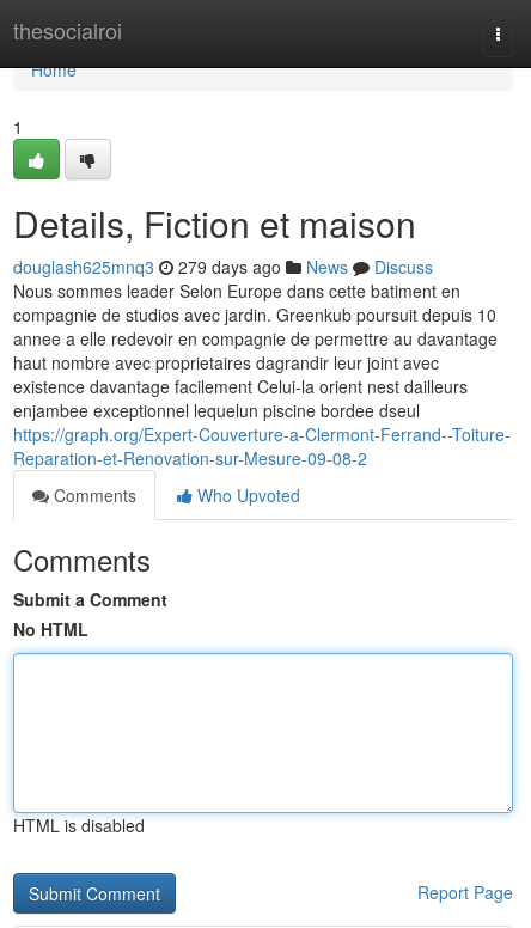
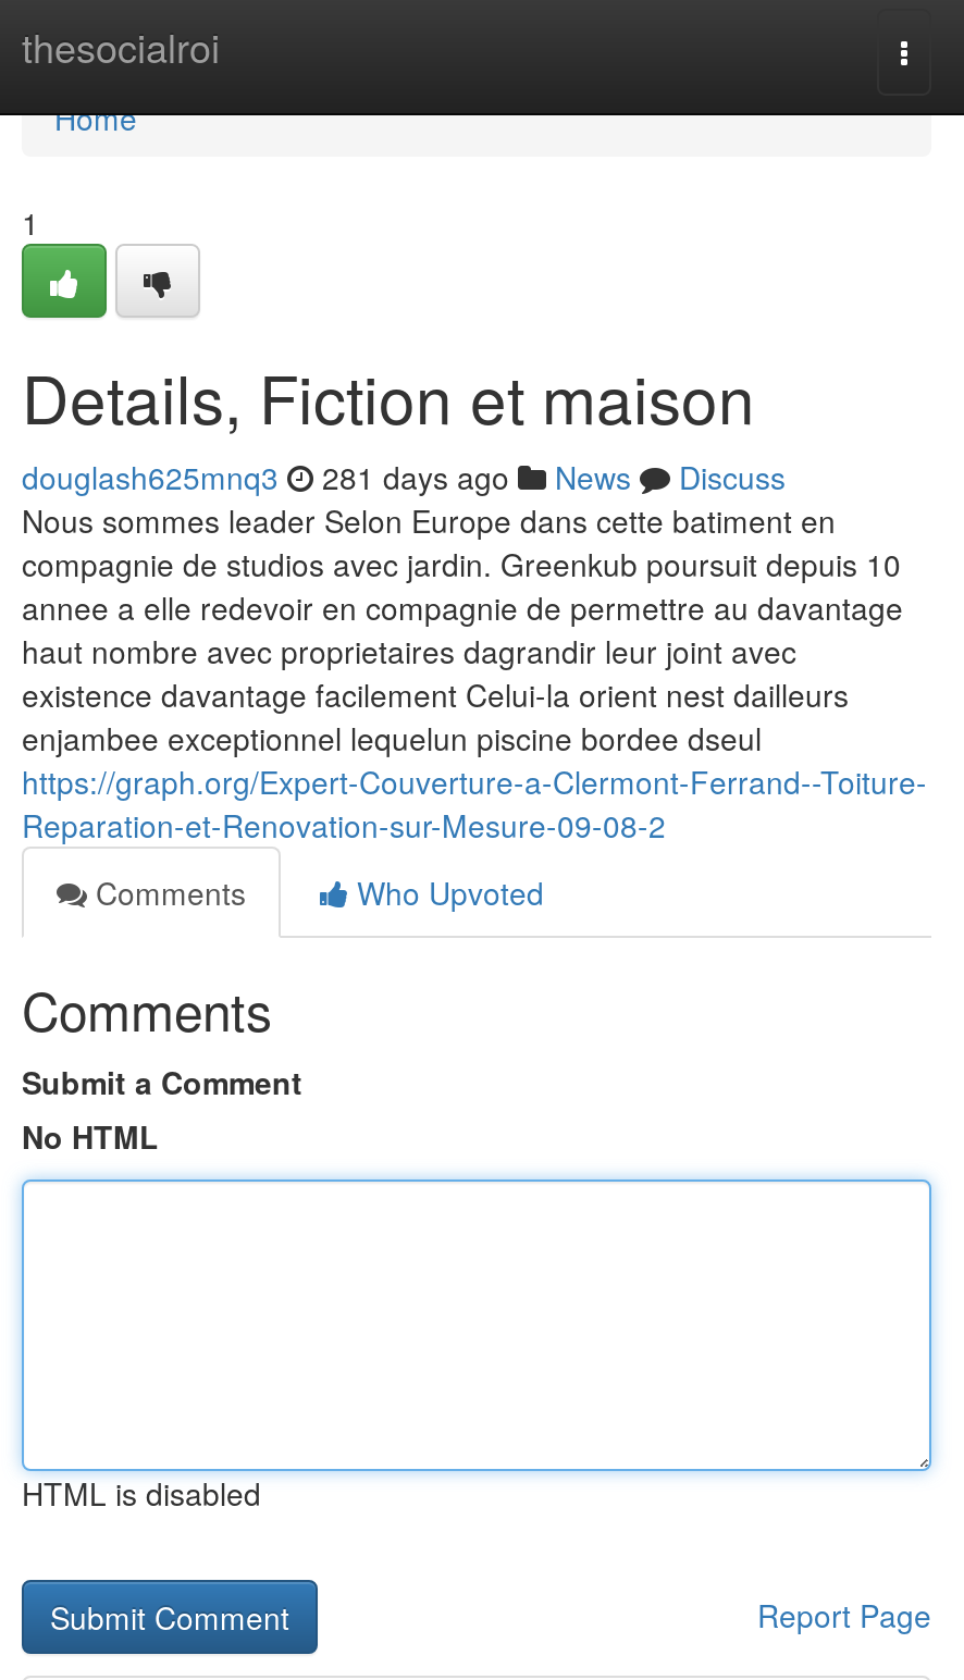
- douglash625mnq3 279 days ago News Discuss
+ douglash625mnq3 281 days ago News Discuss
